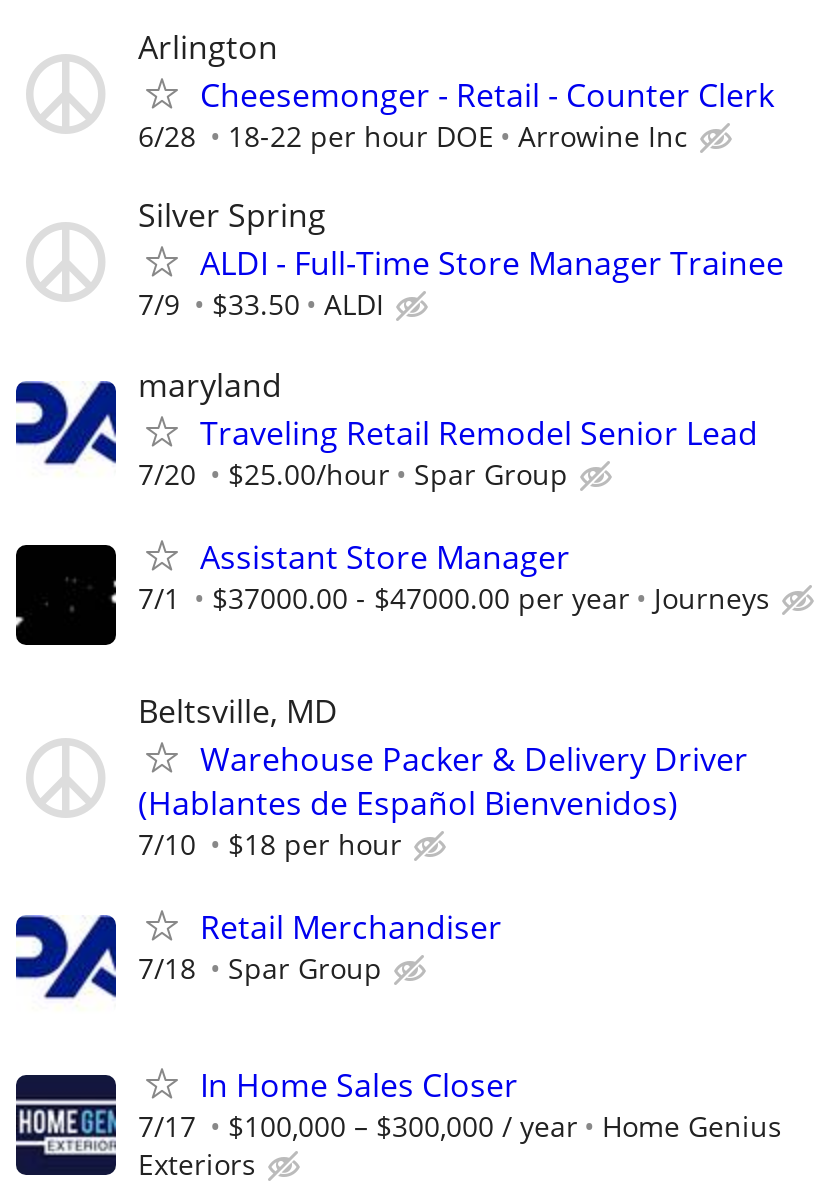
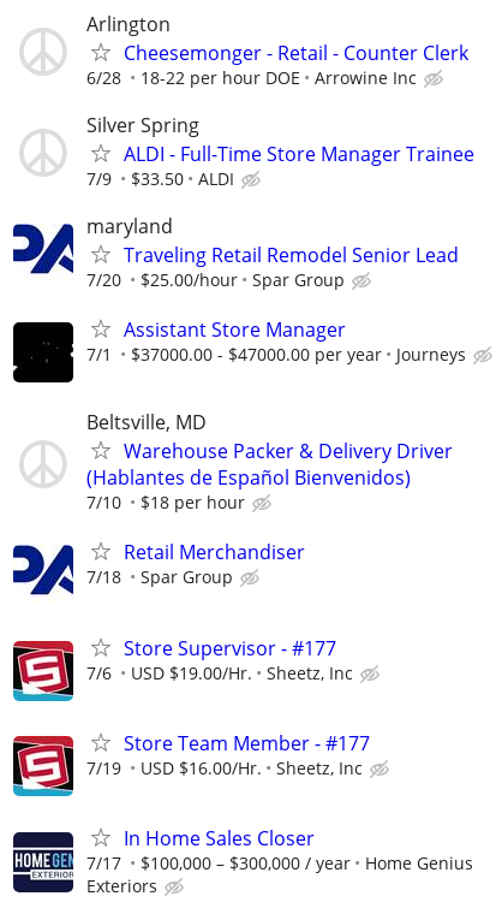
+ [image]
+ Store Supervisor - #177
+ 7/6
+ USD $19.00/Hr.
+ Sheetz, Inc
+ Store Team Member - #177
+ 7/19
+ USD $16.00/Hr.
+ Sheetz, Inc

+ [image]
